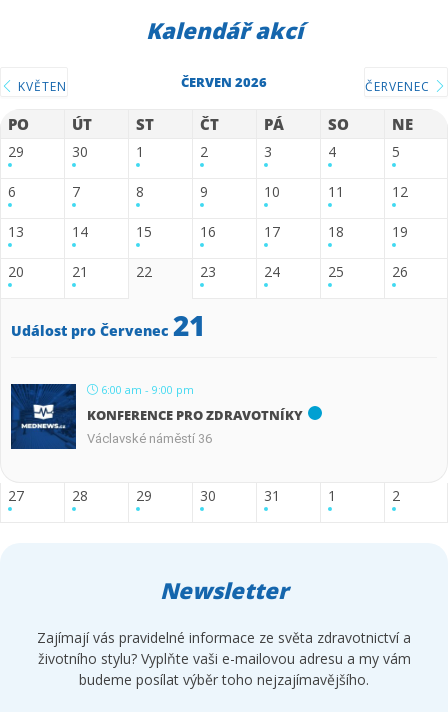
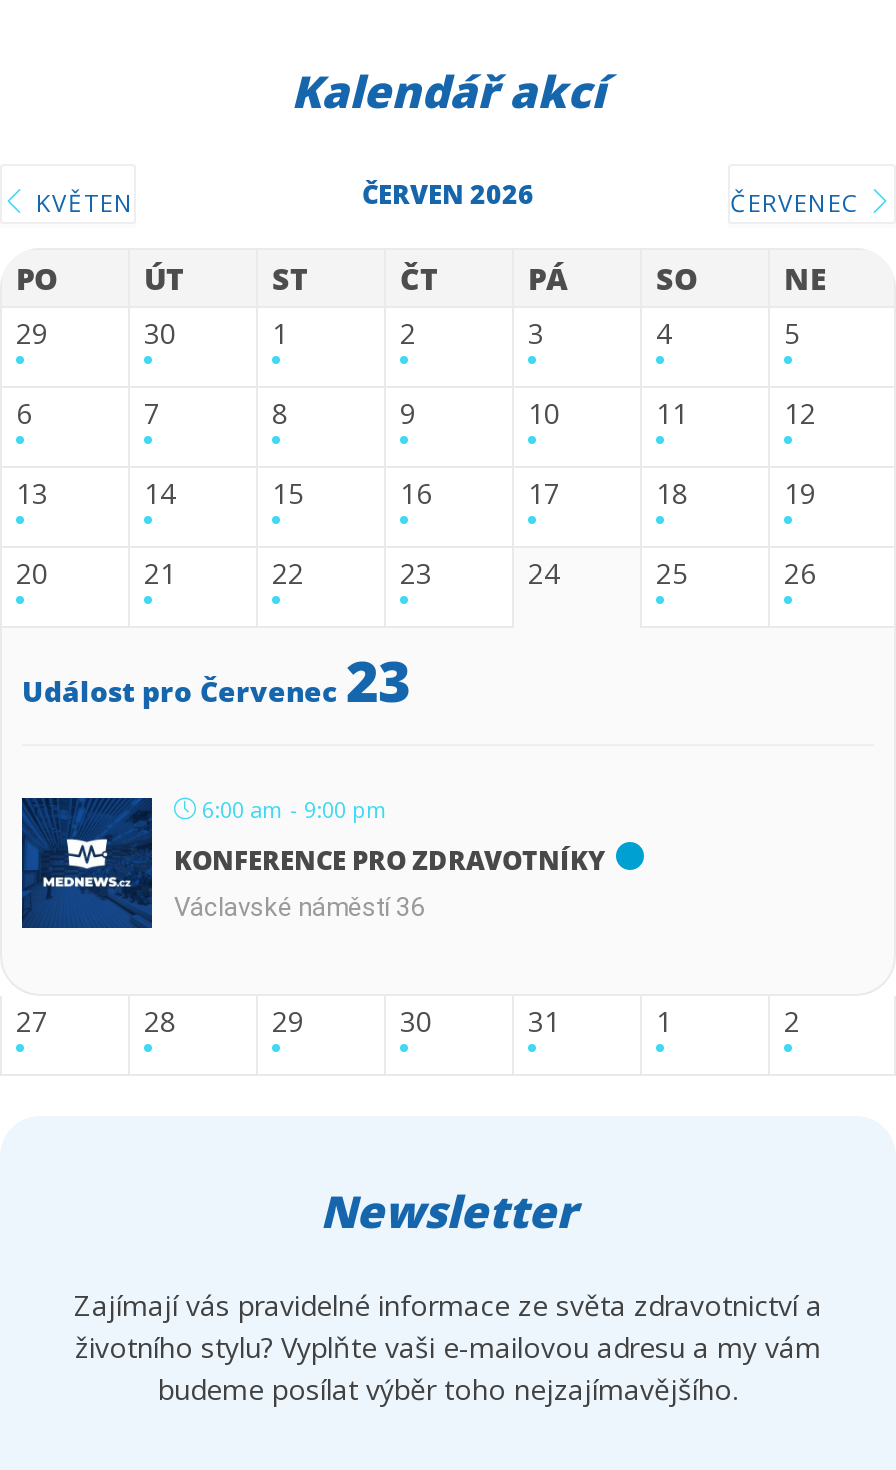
- Událost pro Červenec 21
+ Událost pro Červenec 23
